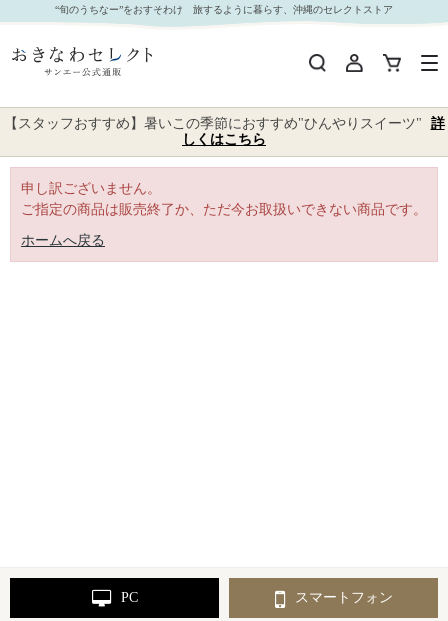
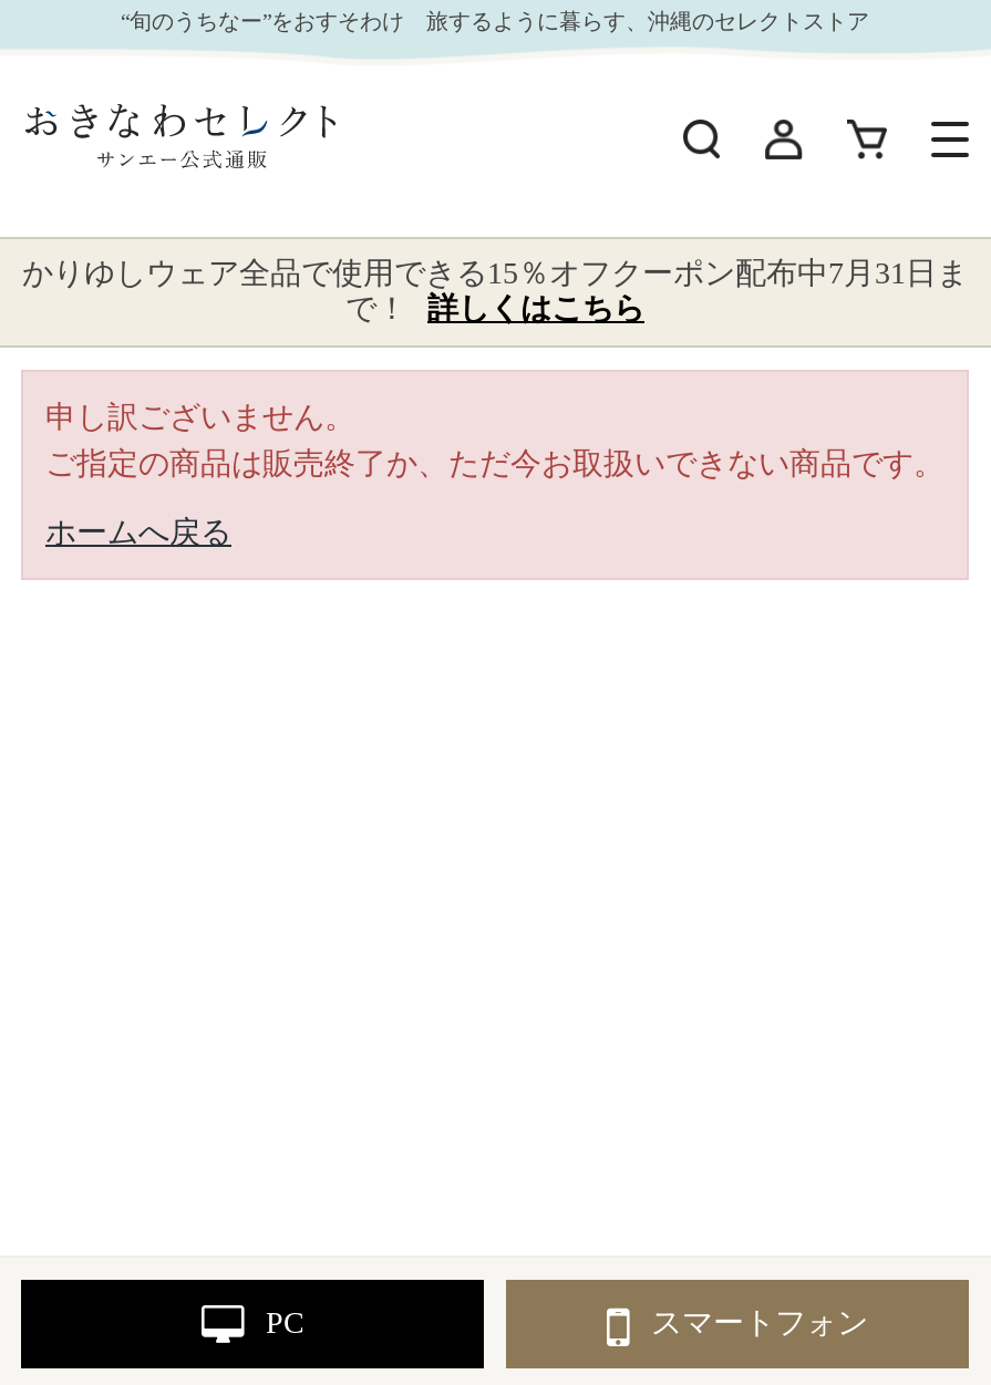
- 【スタッフおすすめ】暑いこの季節におすすめ"ひんやりスイーツ" 詳
- しくはこちら
+ かりゆしウェア全品で使用できる15％オフクーポン配布中7月31日ま
+ で！ 詳しくはこちら
